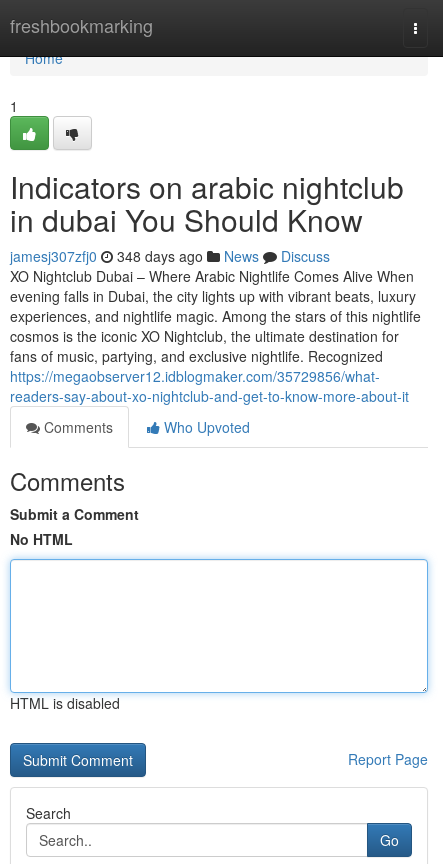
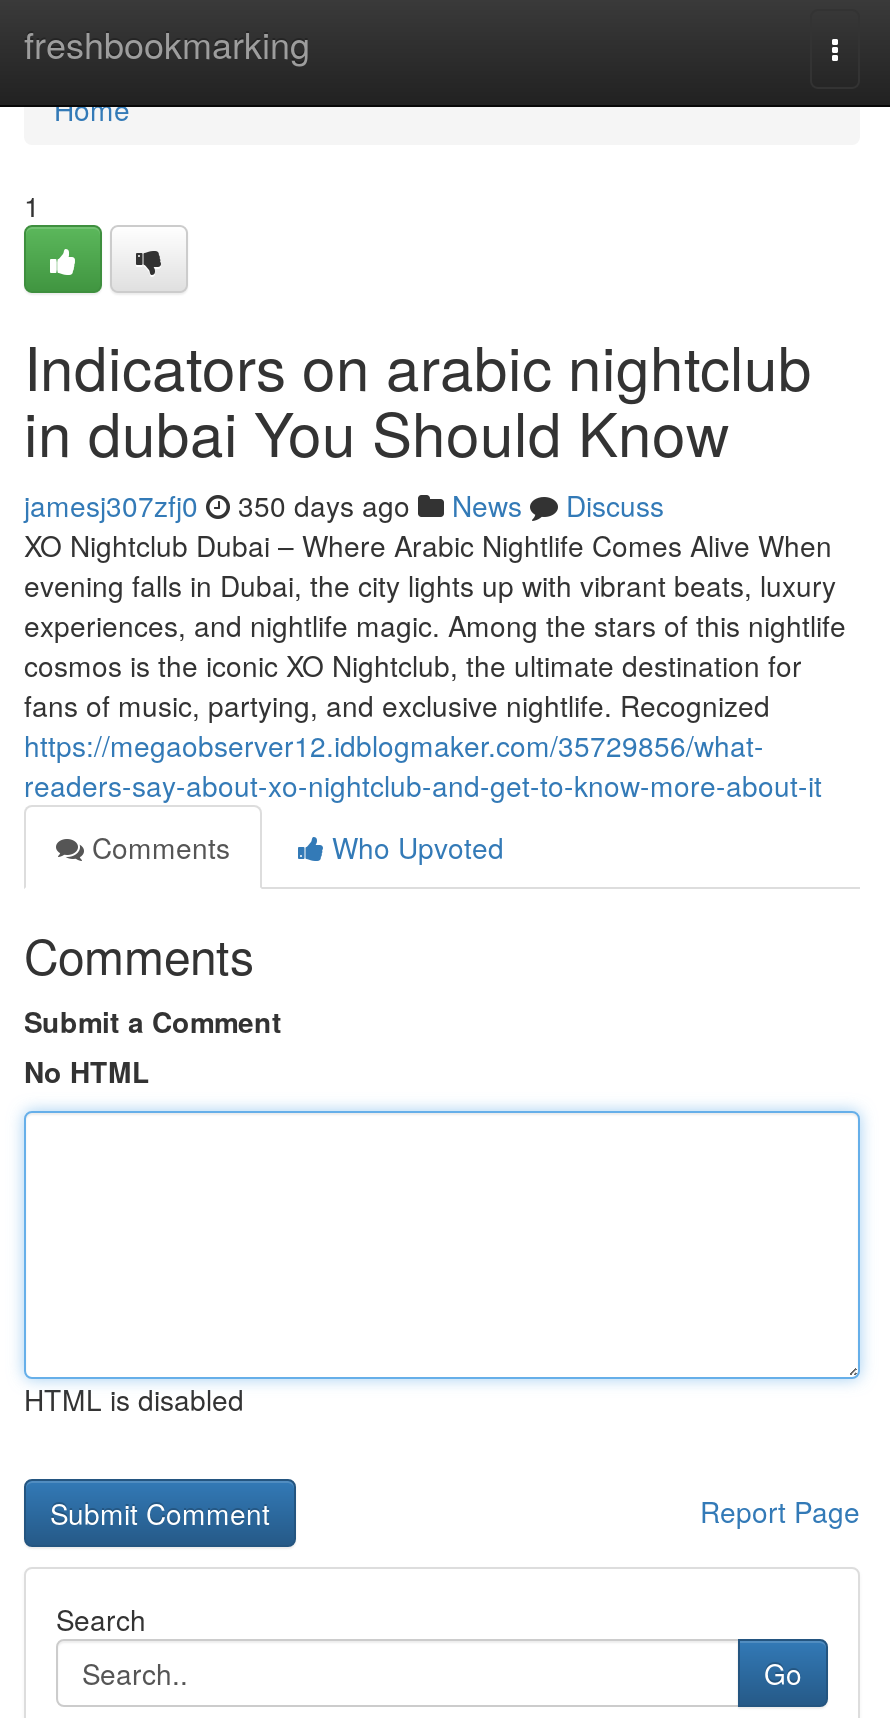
- jamesj307zfj0 348 days ago News Discuss
+ jamesj307zfj0 350 days ago News Discuss
